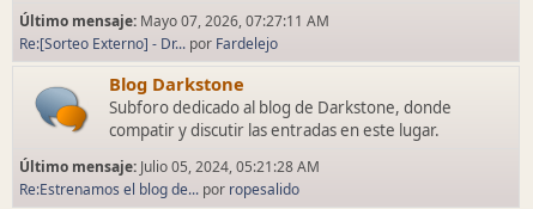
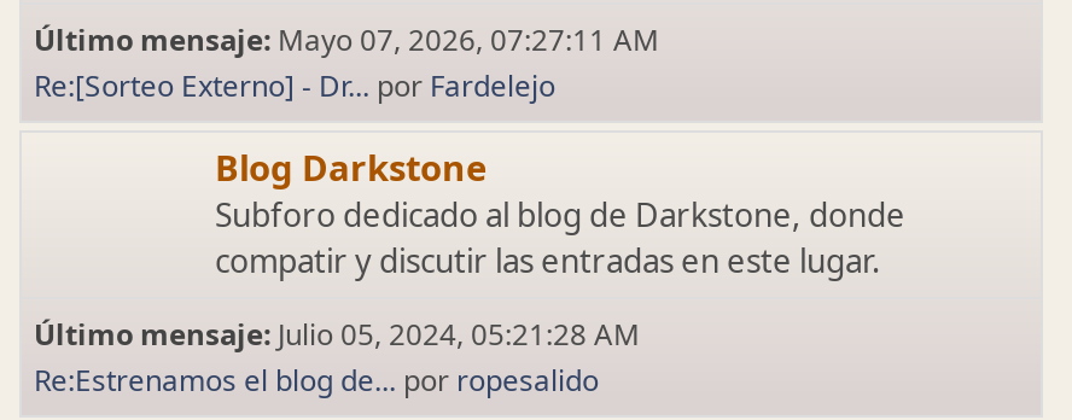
- [image]
